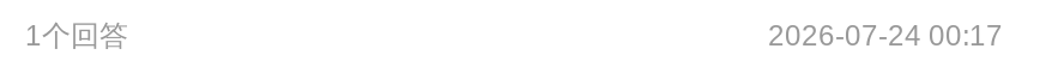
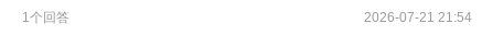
- 2026-07-24 00:17
+ 2026-07-21 21:54
